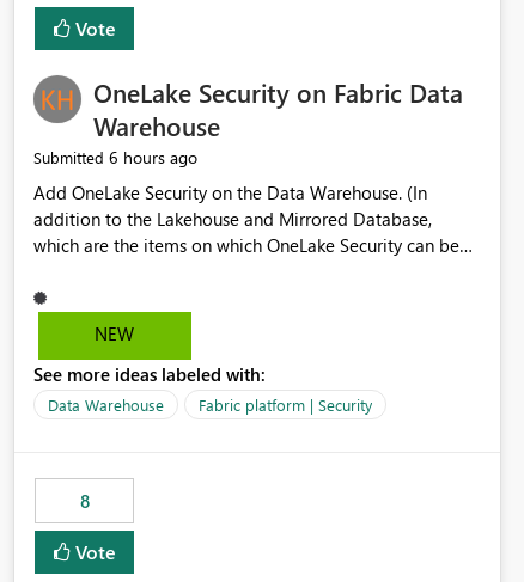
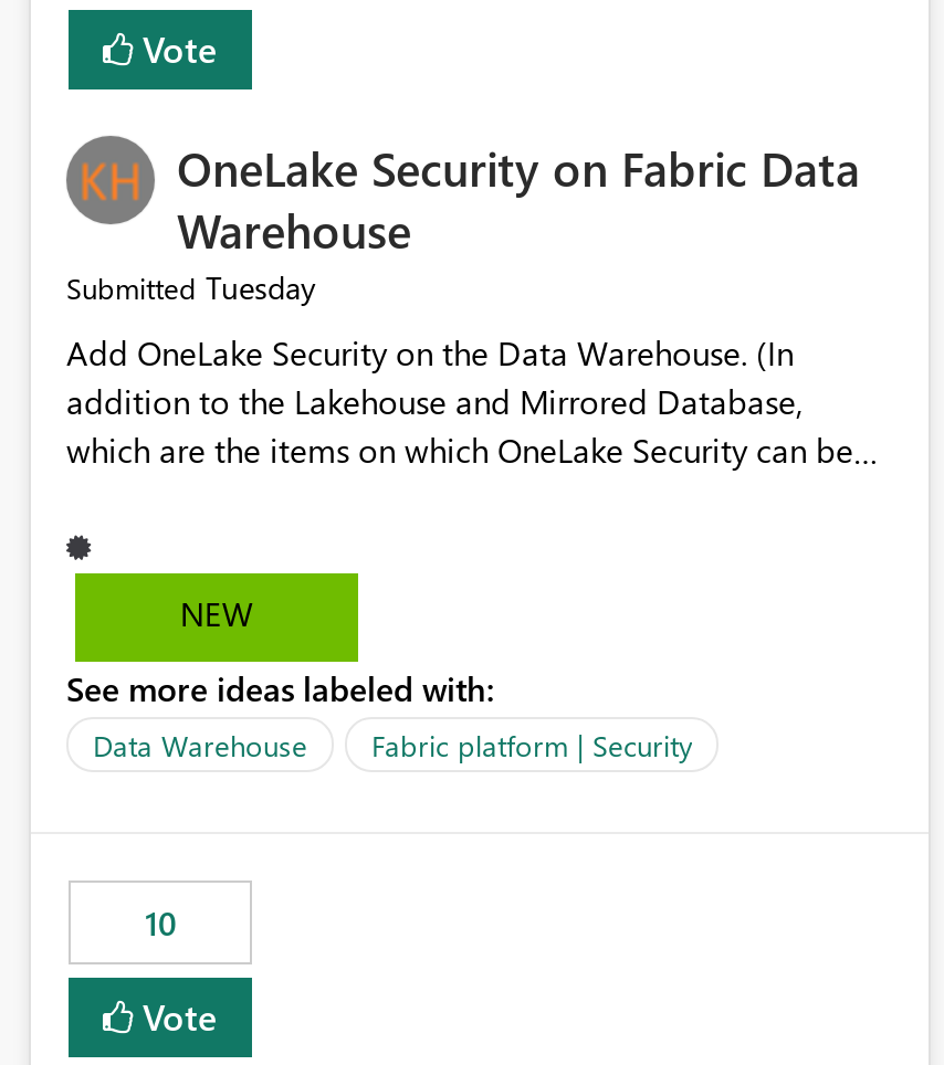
- Submitted 6 hours ago
+ Submitted Tuesday

- 8
+ 10
